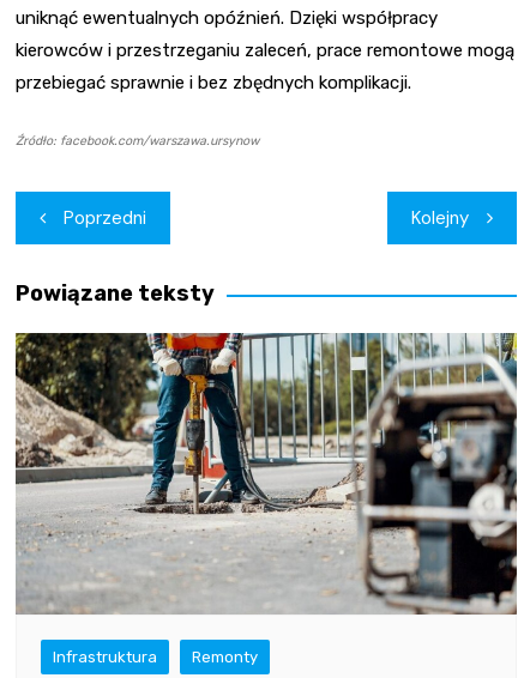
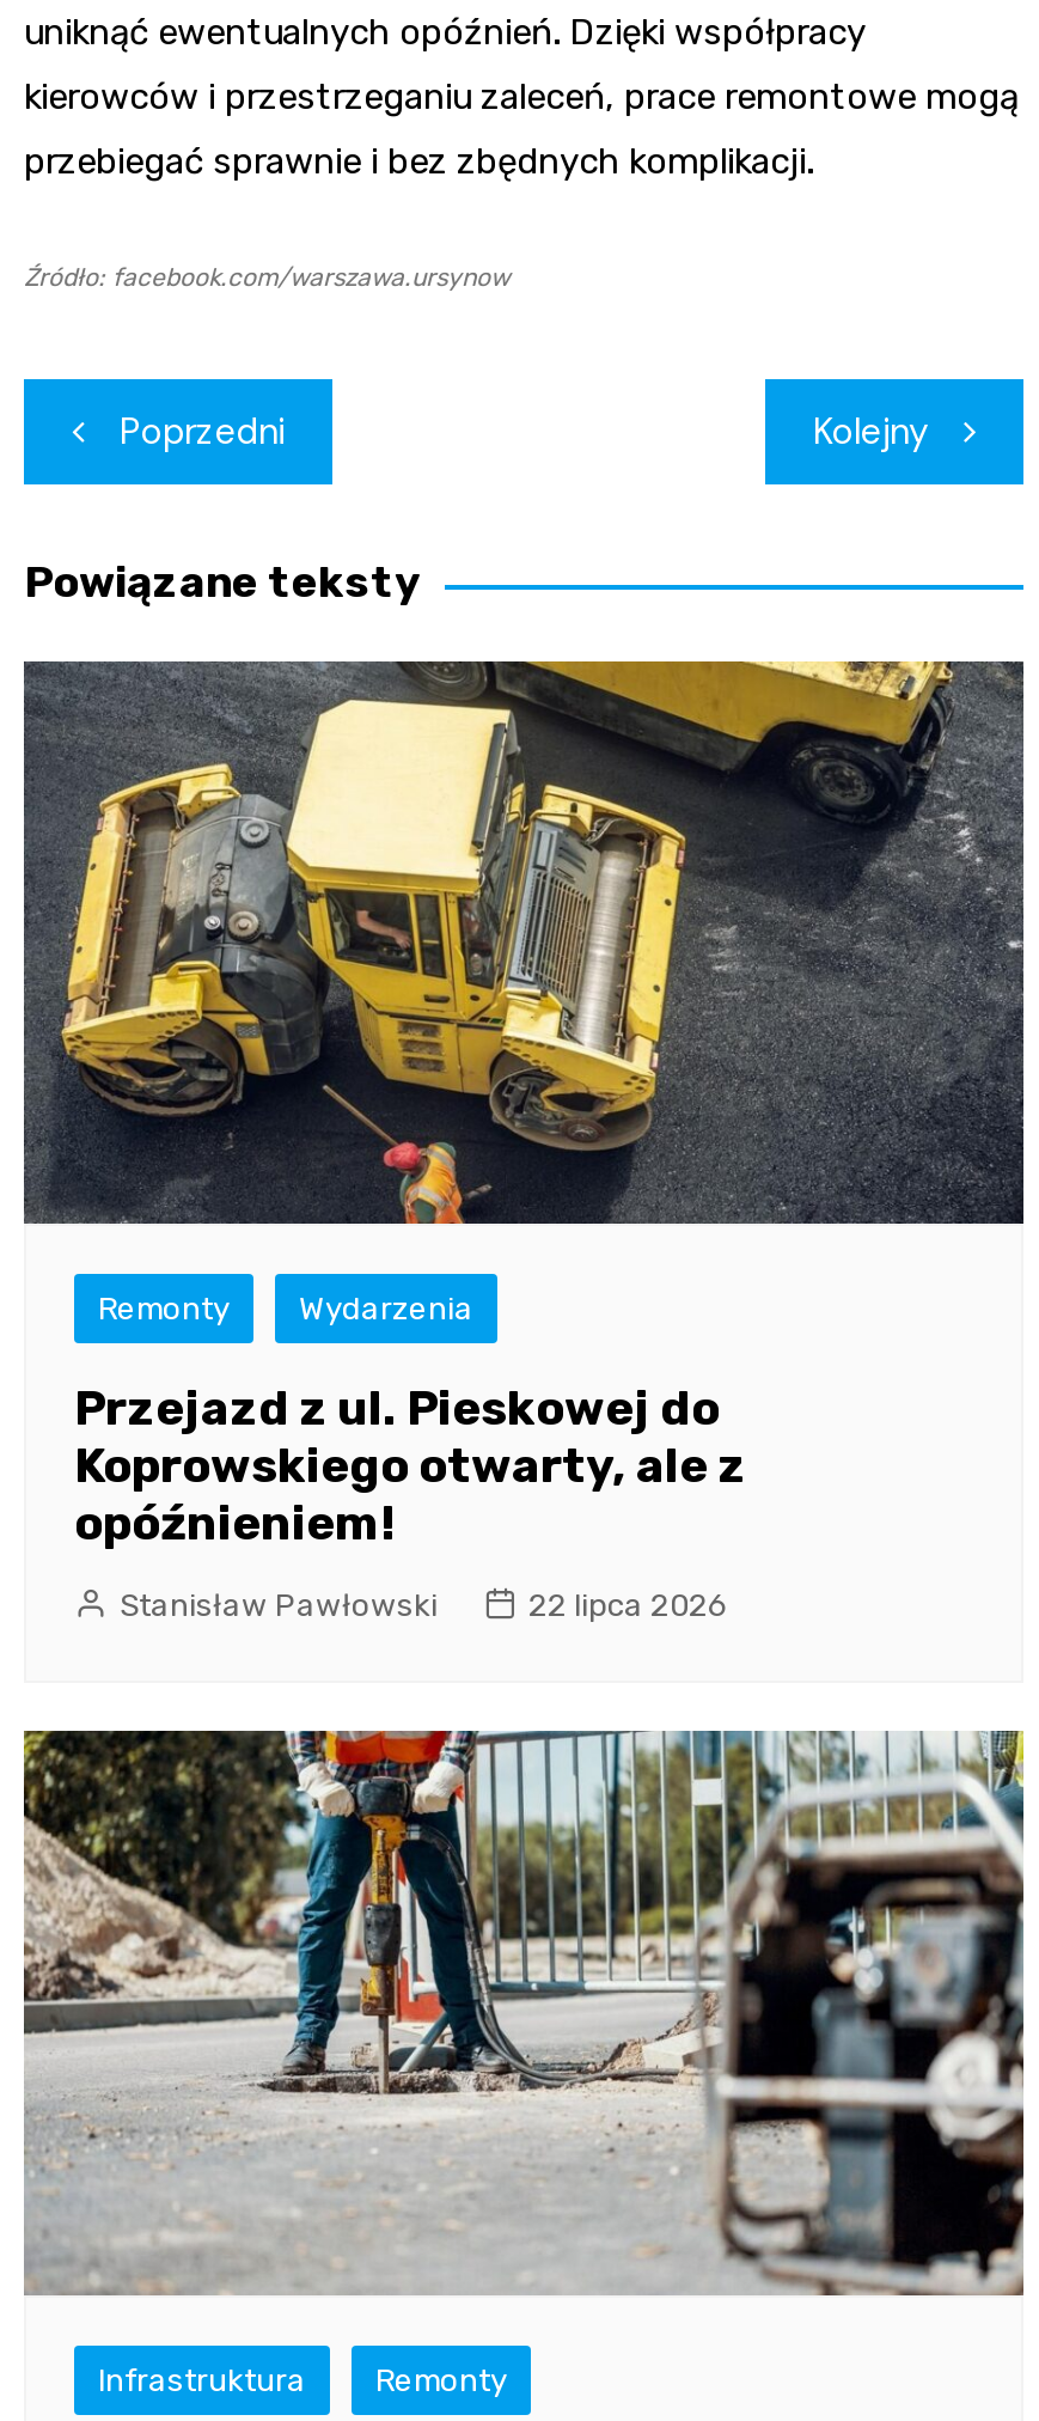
+ [image]
+ Remonty
+ Wydarzenia
+ Przejazd z ul. Pieskowej do
+ Koprowskiego otwarty, ale z
+ opóźnieniem!
+ Stanisław Pawłowski
+ 22 lipca 2026
